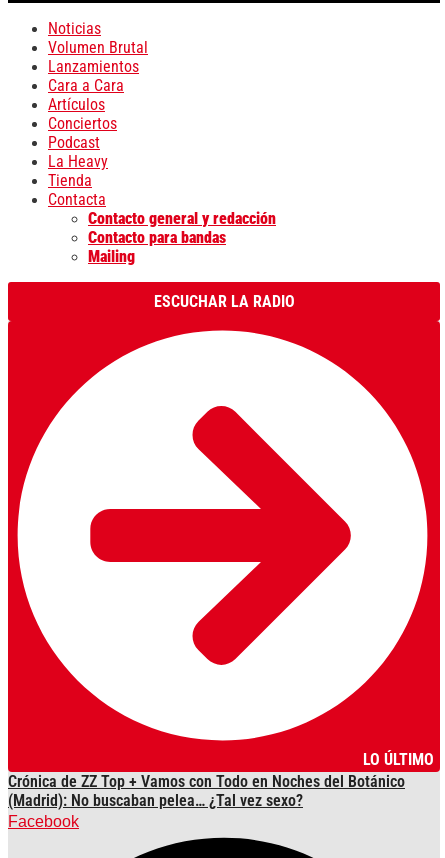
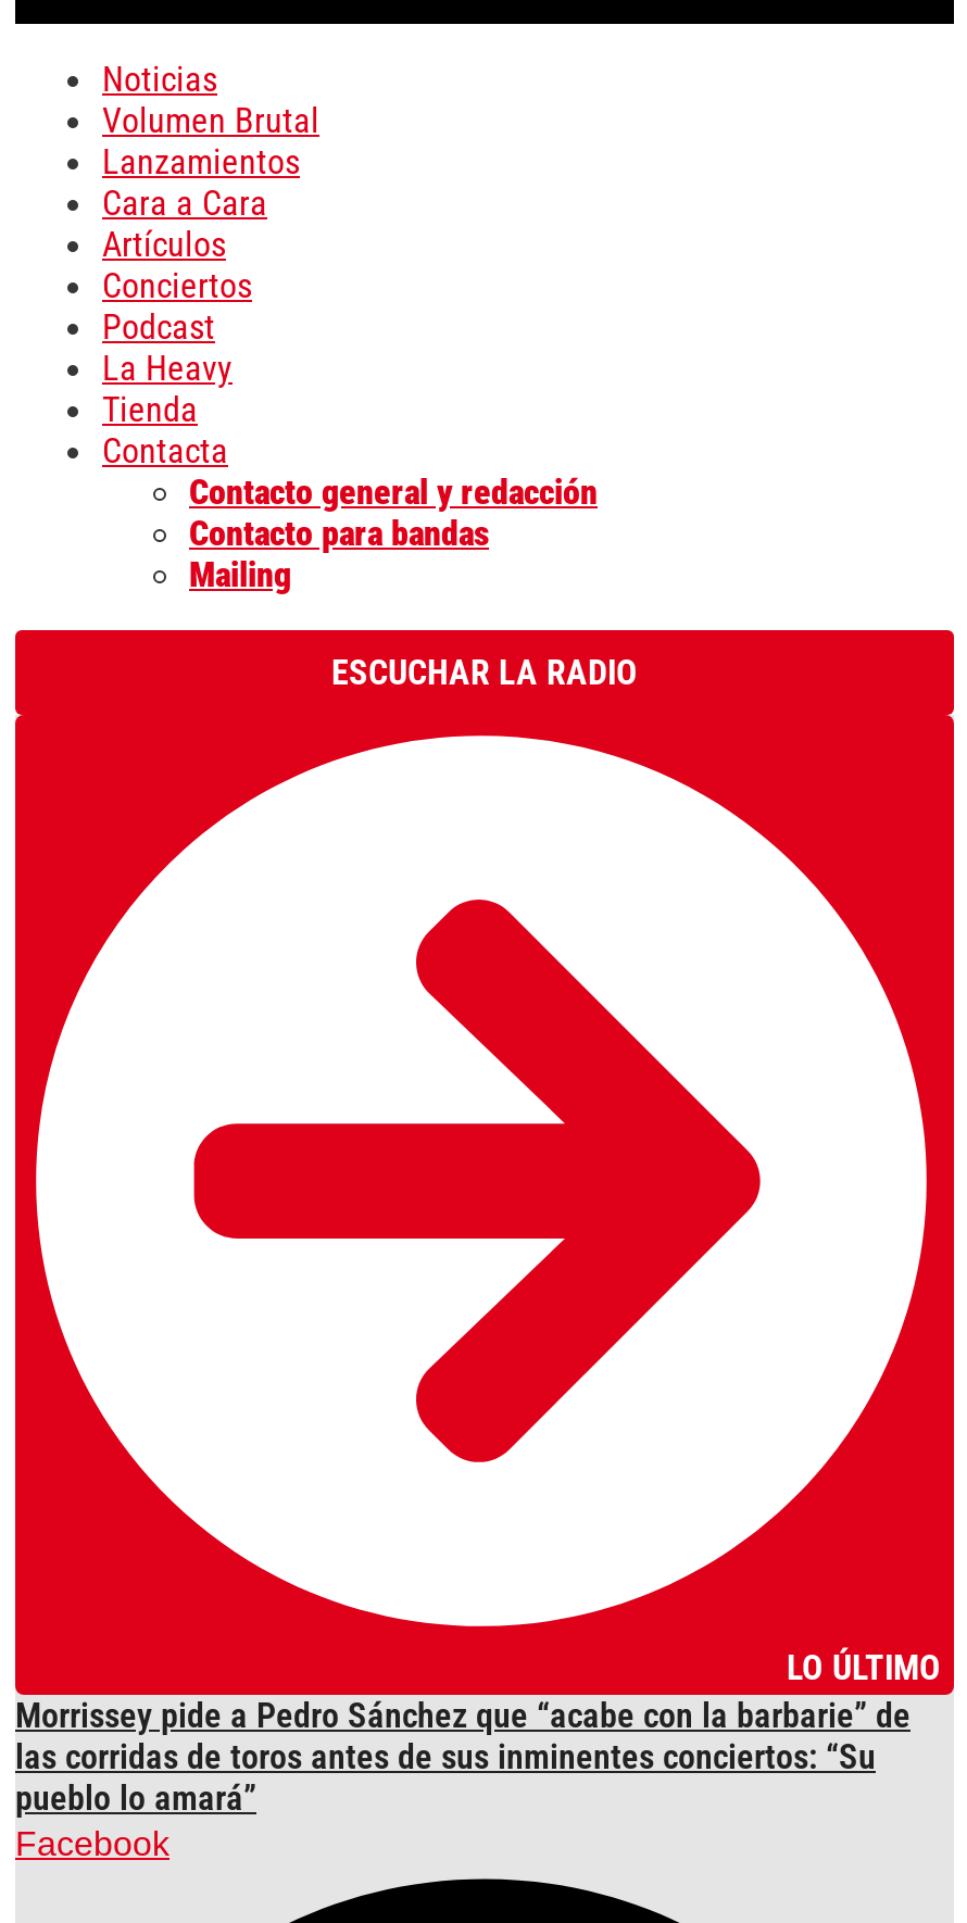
- Crónica de ZZ Top + Vamos con Todo en Noches del Botánico
- (Madrid): No buscaban pelea… ¿Tal vez sexo?
+ Morrissey pide a Pedro Sánchez que “acabe con la barbarie” de
+ las corridas de toros antes de sus inminentes conciertos: “Su
+ pueblo lo amará”
